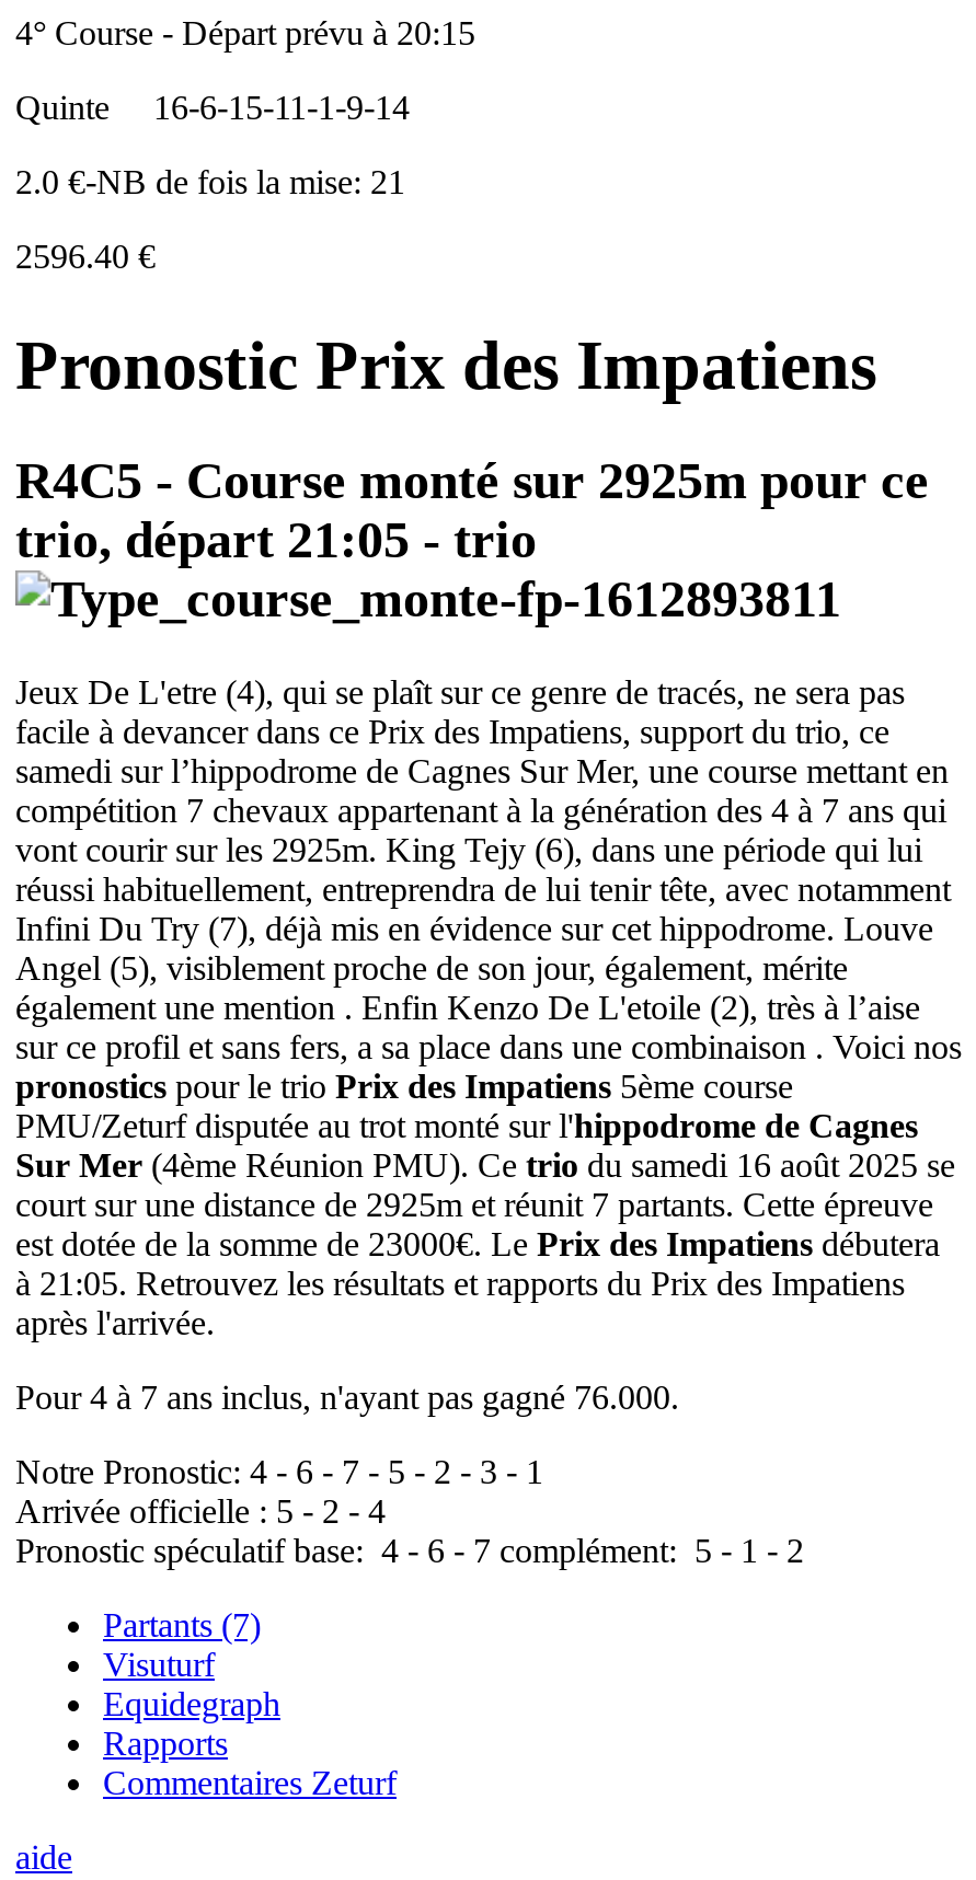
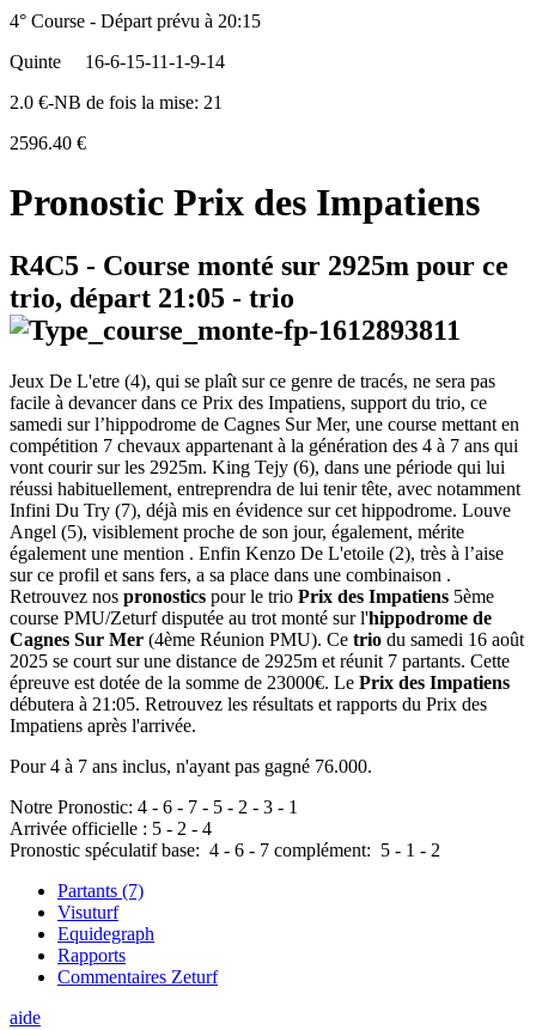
- sur ce profil et sans fers, a sa place dans une combinaison . Voici nos
- pronostics pour le trio Prix des Impatiens 5ème course
- PMU/Zeturf disputée au trot monté sur l'hippodrome de Cagnes
- Sur Mer (4ème Réunion PMU). Ce trio du samedi 16 août 2025 se
- court sur une distance de 2925m et réunit 7 partants. Cette épreuve
- est dotée de la somme de 23000€. Le Prix des Impatiens débutera
- à 21:05. Retrouvez les résultats et rapports du Prix des Impatiens
- après l'arrivée.
+ sur ce profil et sans fers, a sa place dans une combinaison .
+ Retrouvez nos pronostics pour le trio Prix des Impatiens 5ème
+ course PMU/Zeturf disputée au trot monté sur l'hippodrome de
+ Cagnes Sur Mer (4ème Réunion PMU). Ce trio du samedi 16 août
+ 2025 se court sur une distance de 2925m et réunit 7 partants. Cette
+ épreuve est dotée de la somme de 23000€. Le Prix des Impatiens
+ débutera à 21:05. Retrouvez les résultats et rapports du Prix des
+ Impatiens après l'arrivée.
